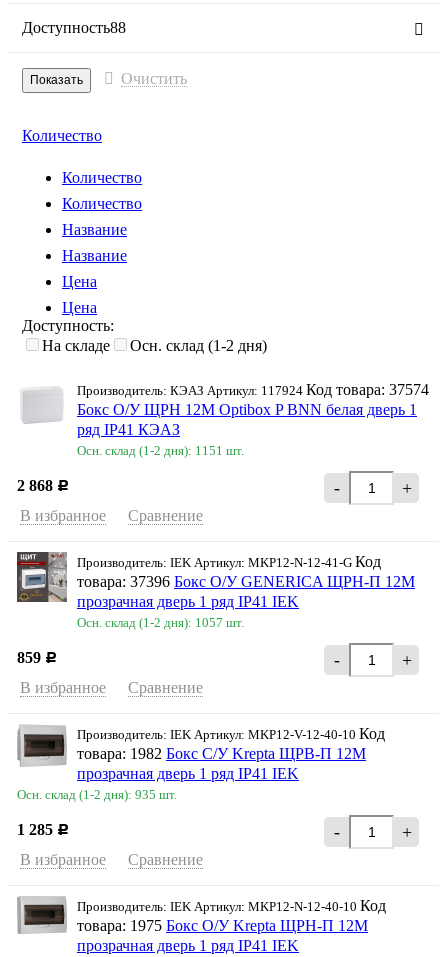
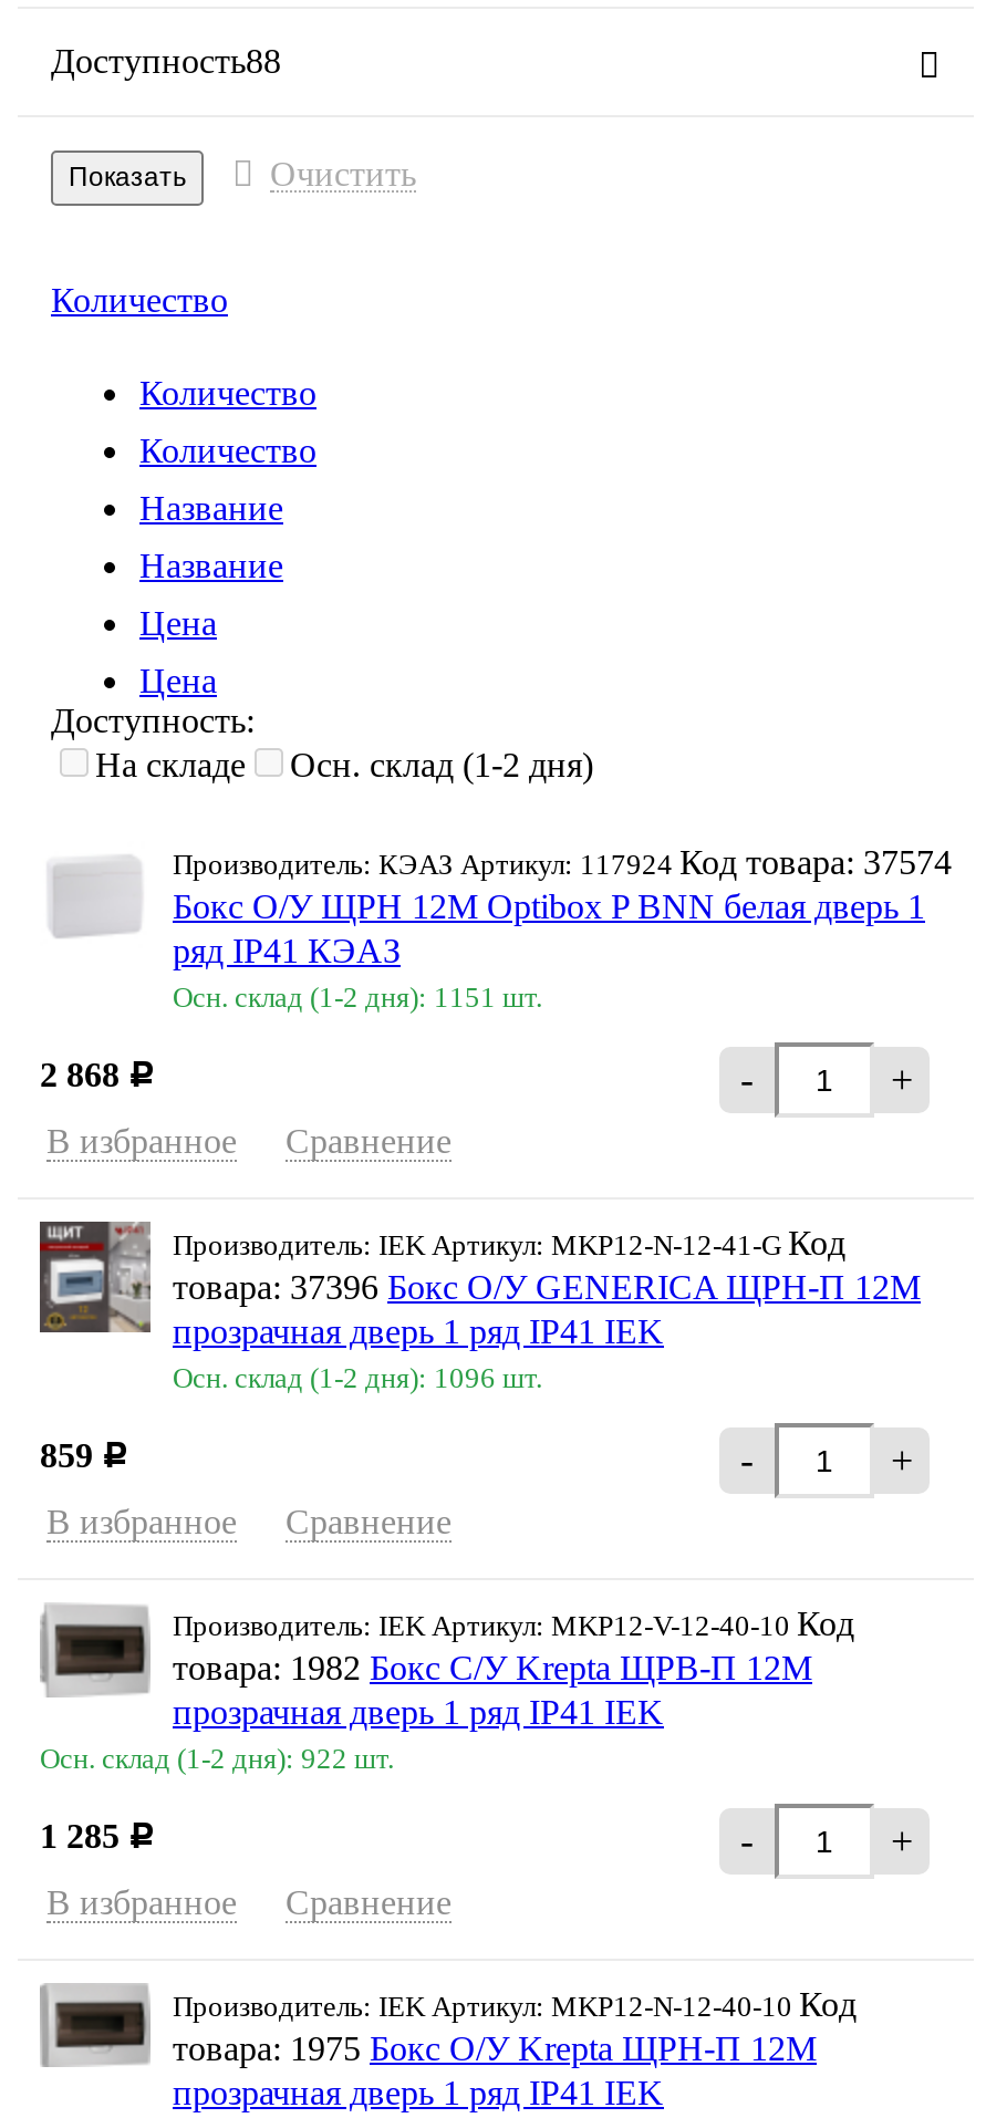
- Осн. склад (1-2 дня): 1057 шт.
+ Осн. склад (1-2 дня): 1096 шт.

- Осн. склад (1-2 дня): 935 шт.
+ Осн. склад (1-2 дня): 922 шт.
